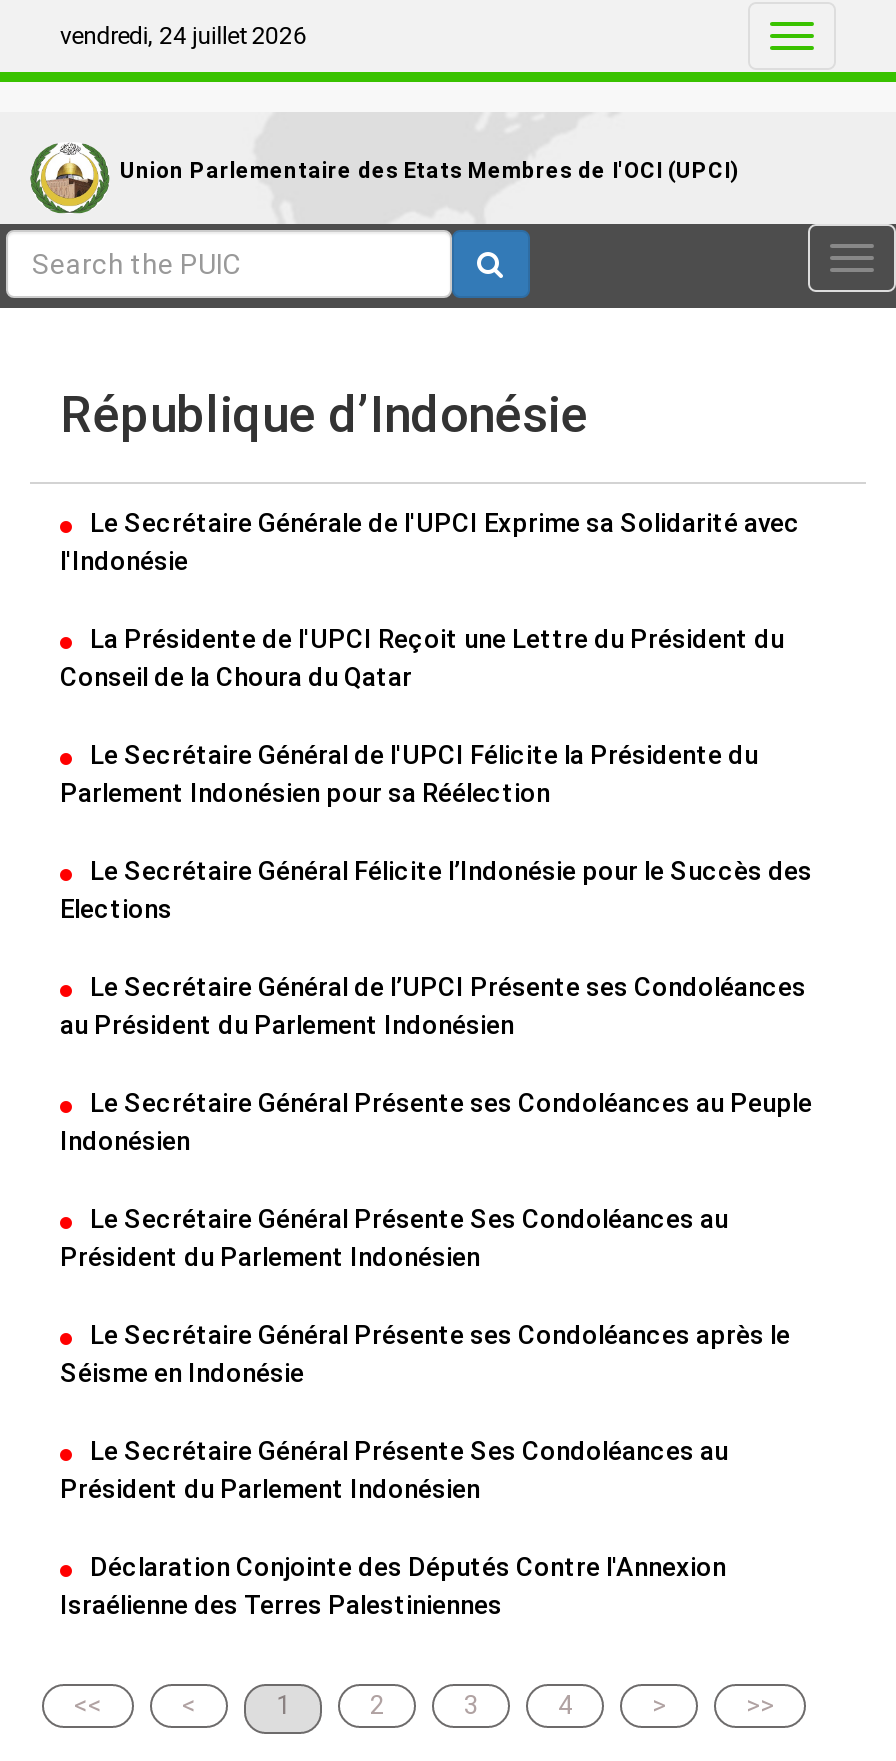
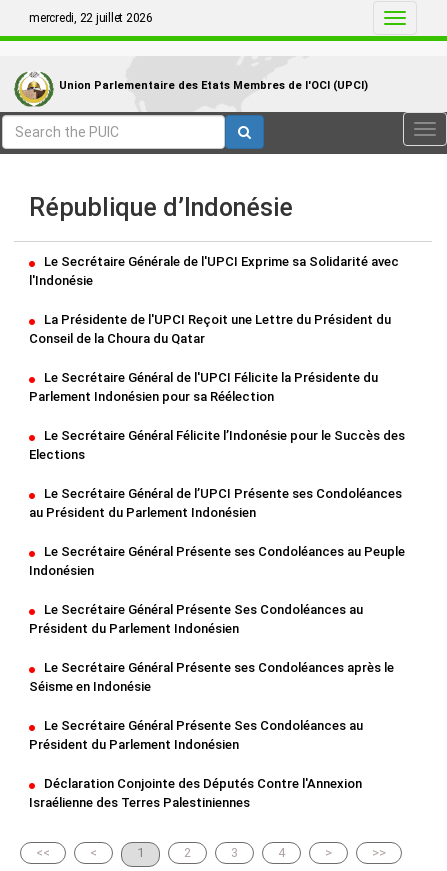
- vendredi, 24 juillet 2026
+ mercredi, 22 juillet 2026
